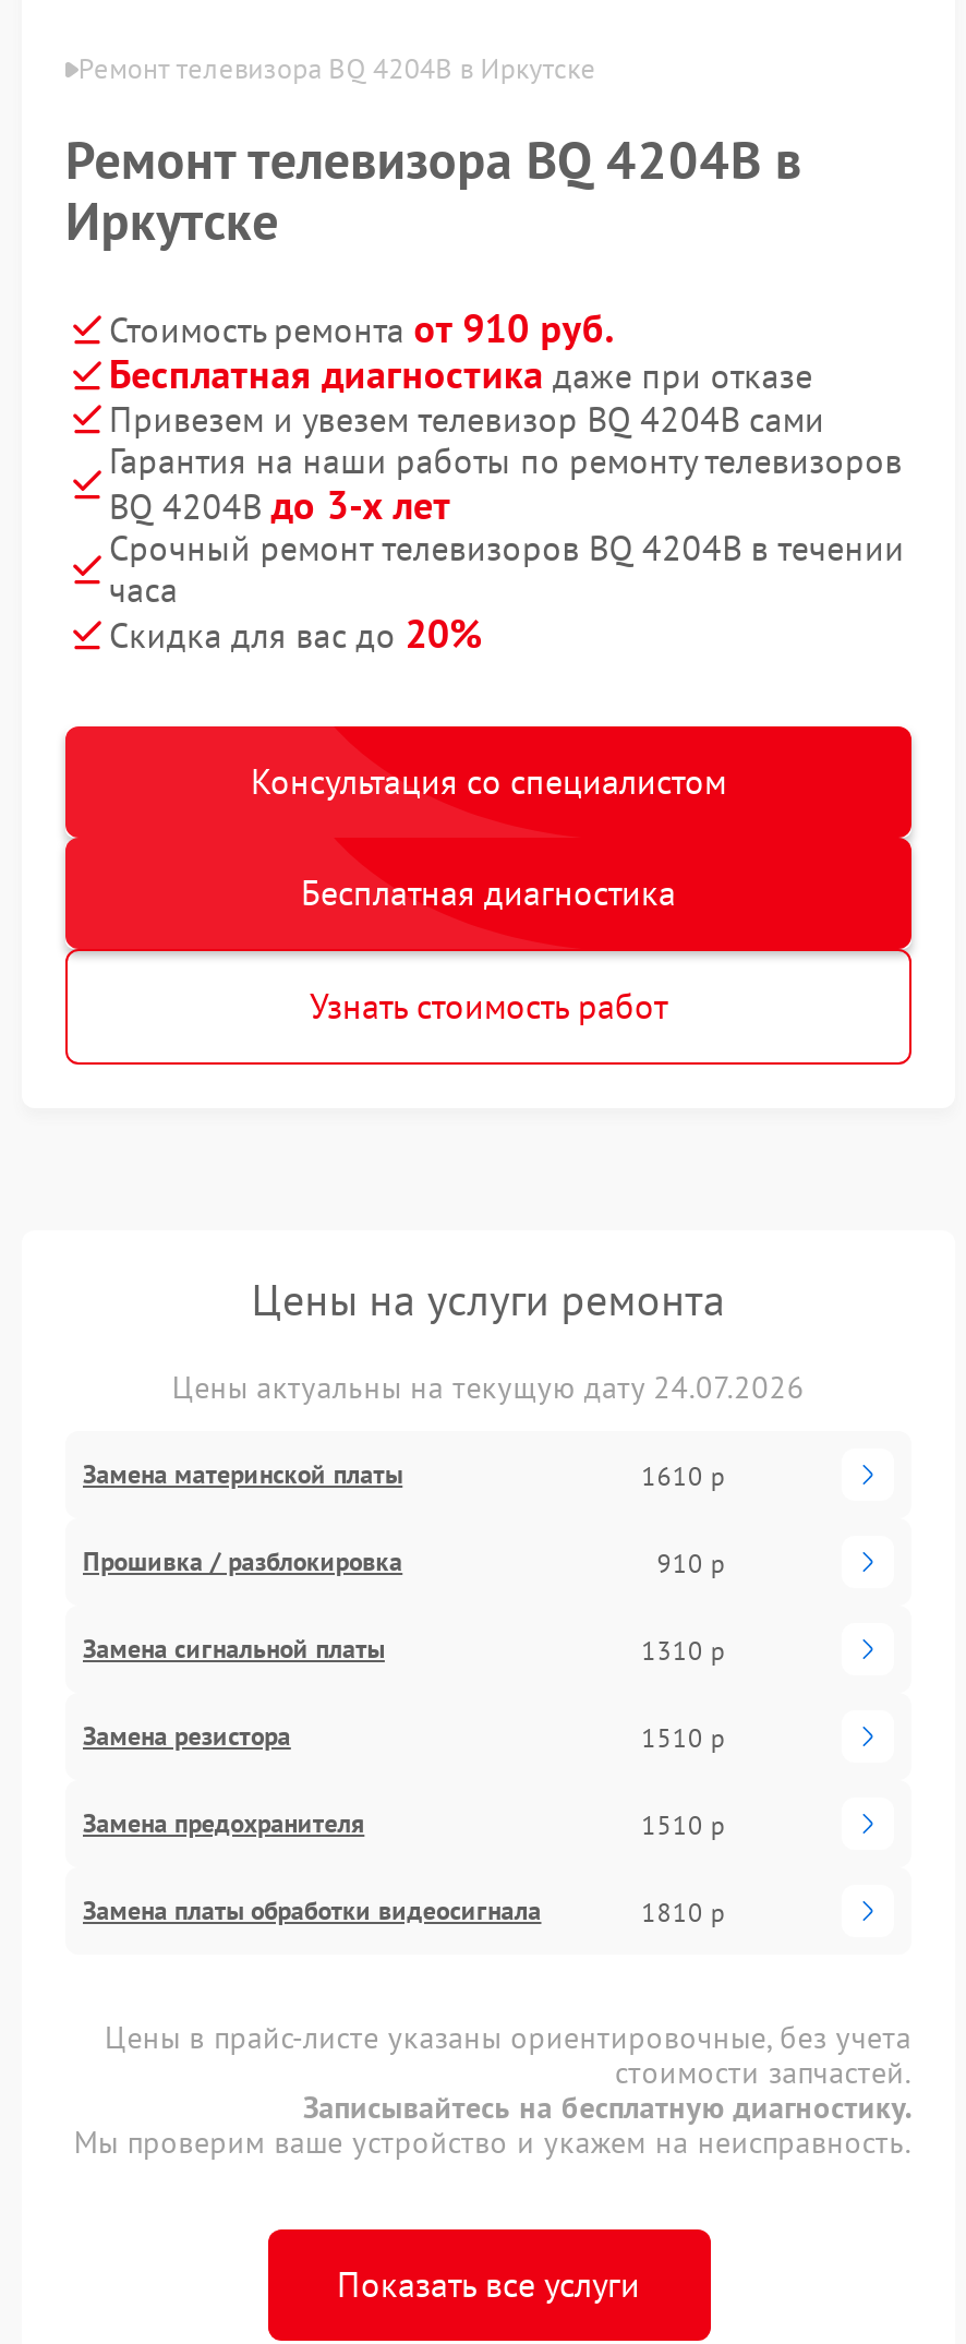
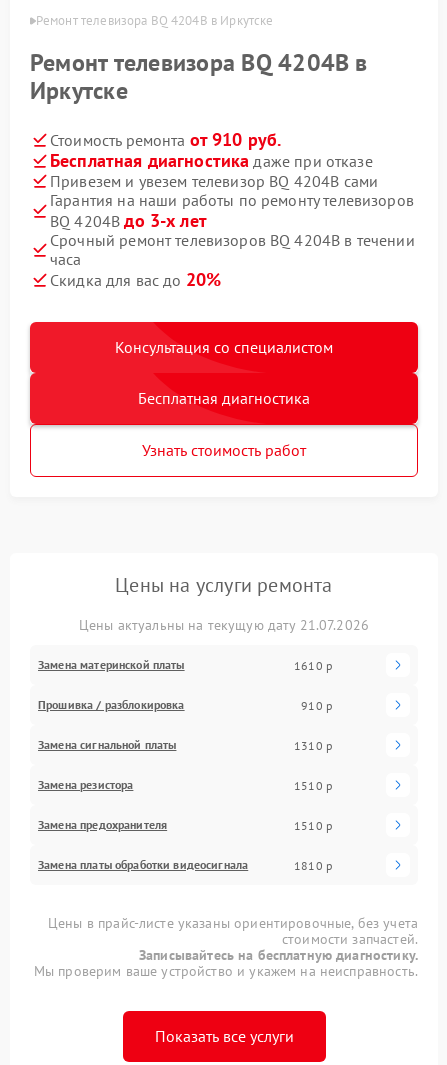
- Цены актуальны на текущую дату 24.07.2026
+ Цены актуальны на текущую дату 21.07.2026
